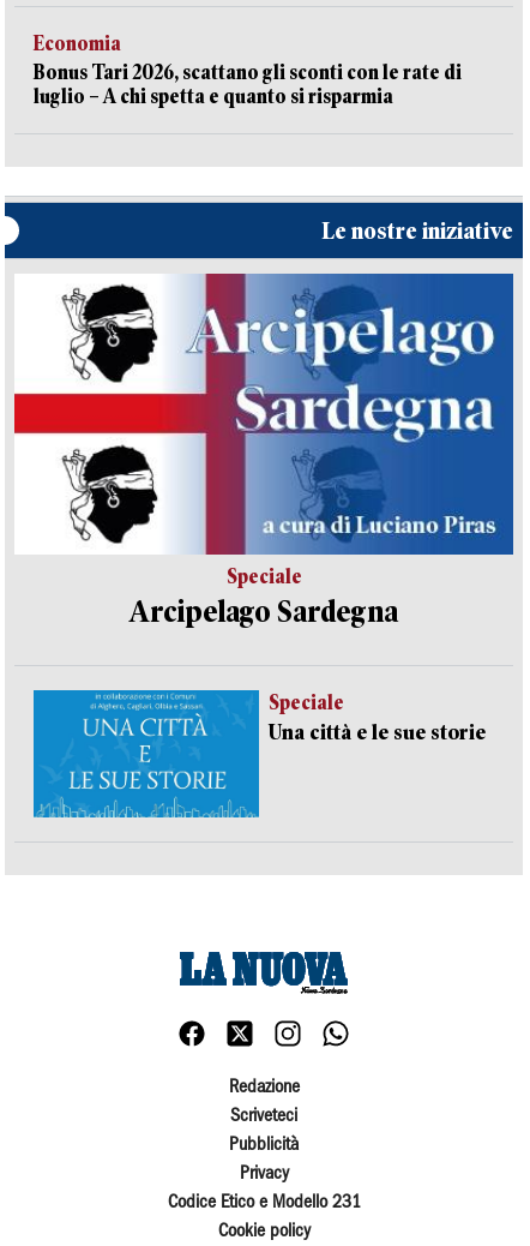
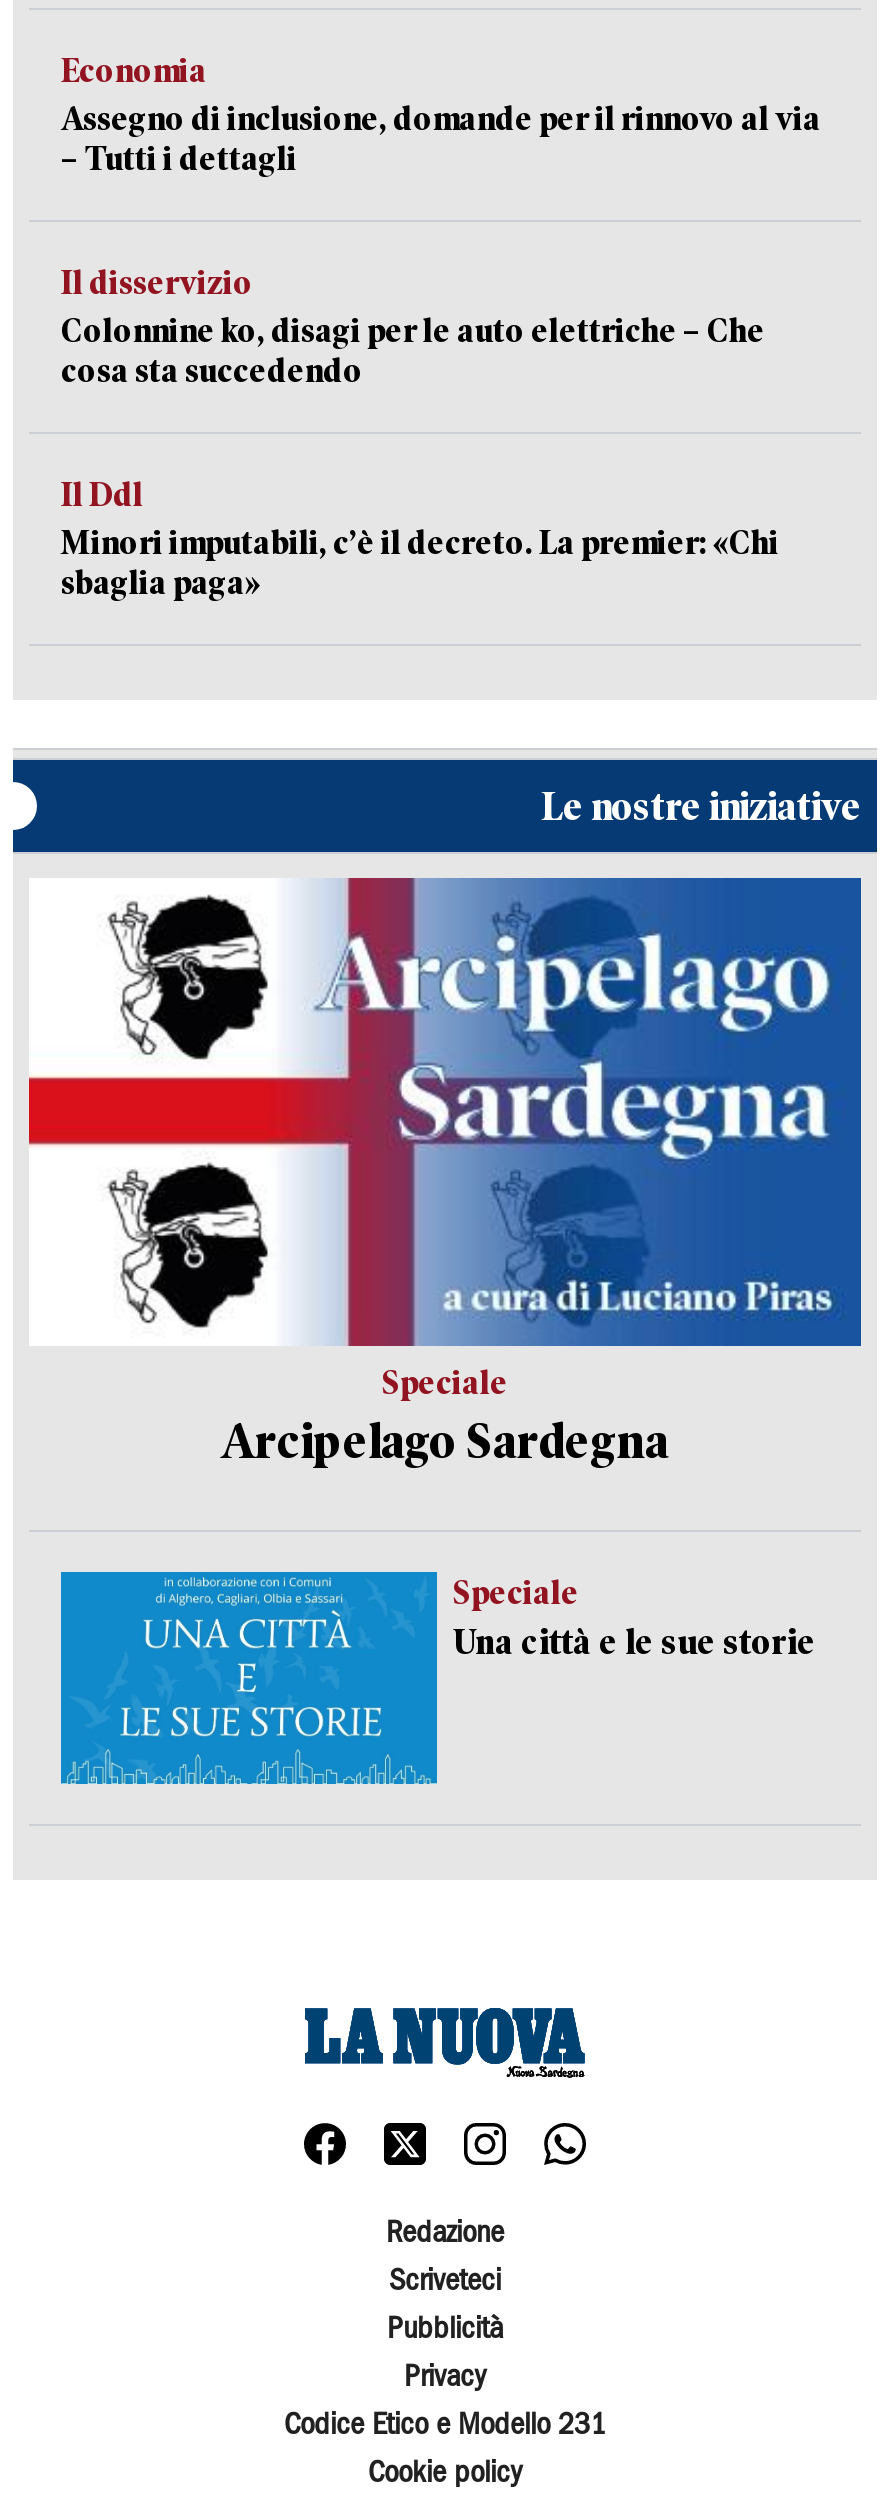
- Bonus Tari 2026, scattano gli sconti con le rate di
- luglio – A chi spetta e quanto si risparmia
+ Assegno di inclusione, domande per il rinnovo al via
+ – Tutti i dettagli
+ Il disservizio
+ Colonnine ko, disagi per le auto elettriche – Che
+ cosa sta succedendo
+ Il Ddl
+ Minori imputabili, c’è il decreto. La premier: «Chi
+ sbaglia paga»
